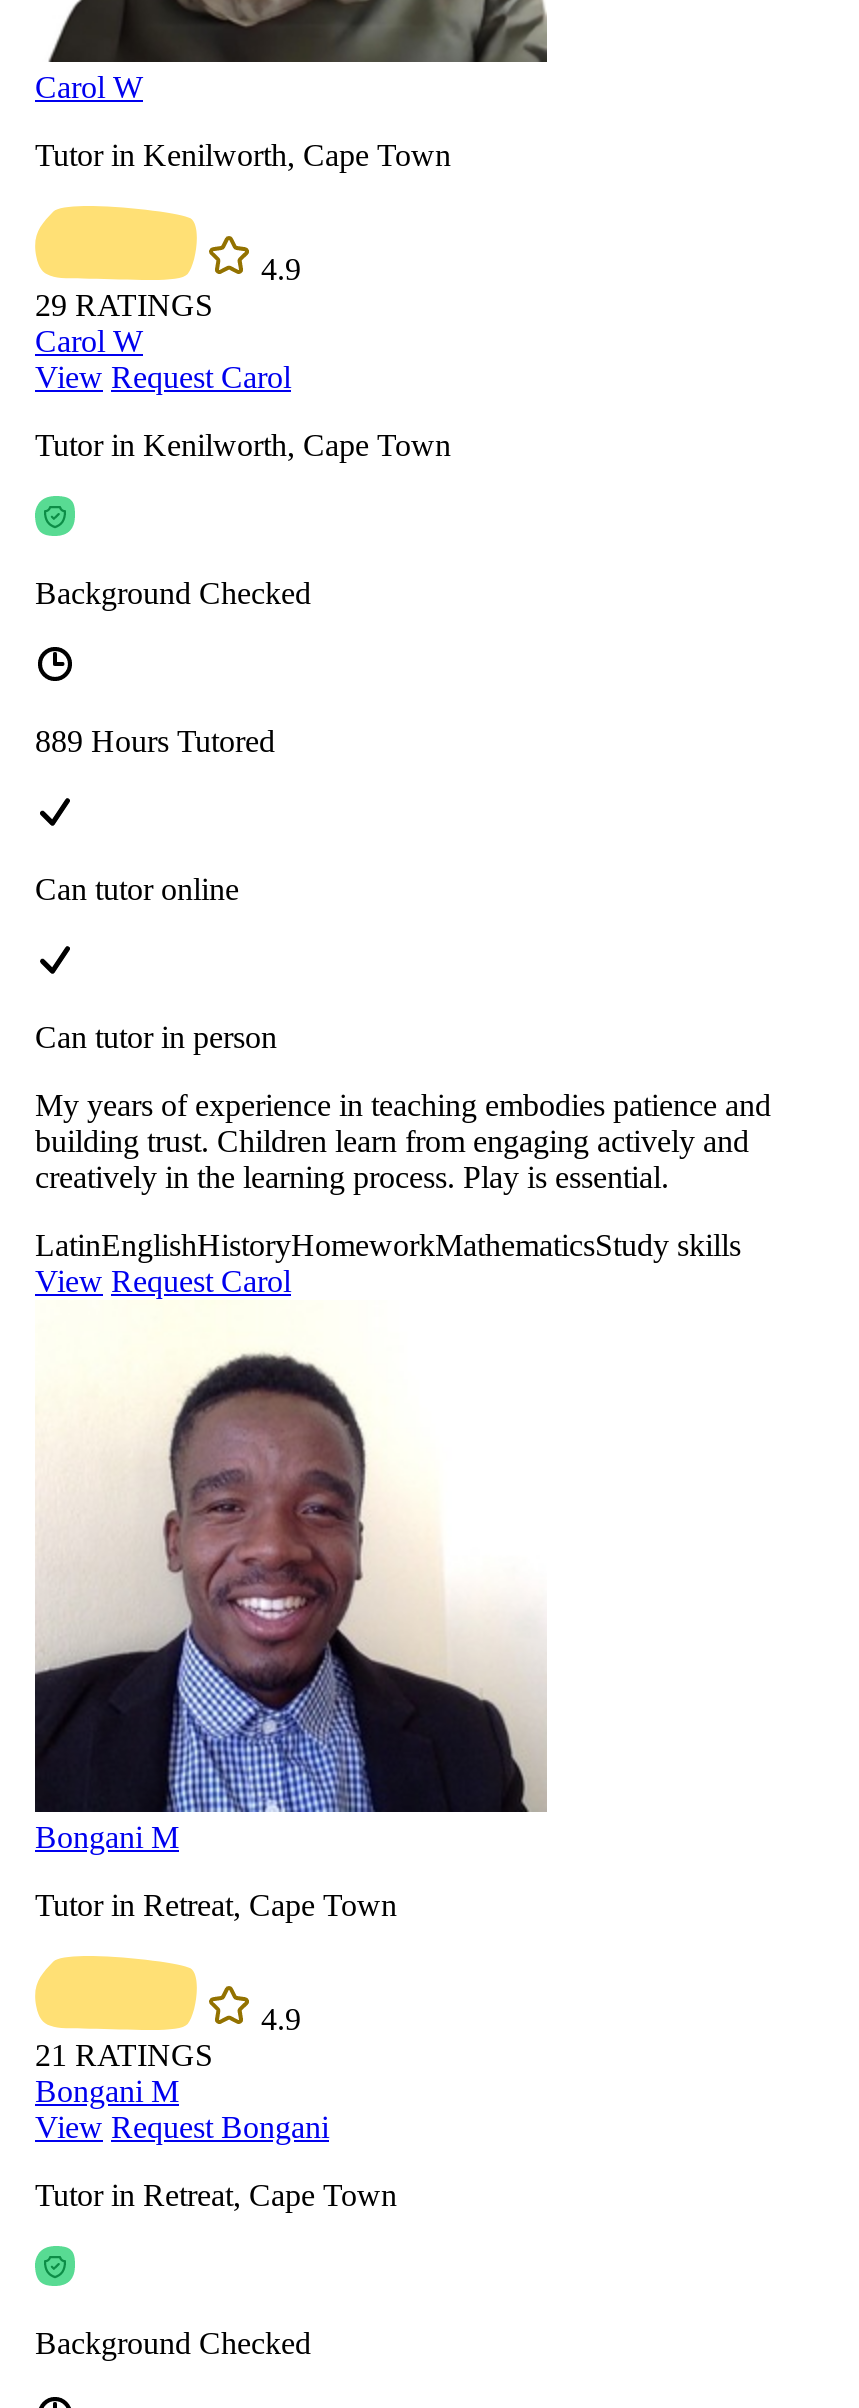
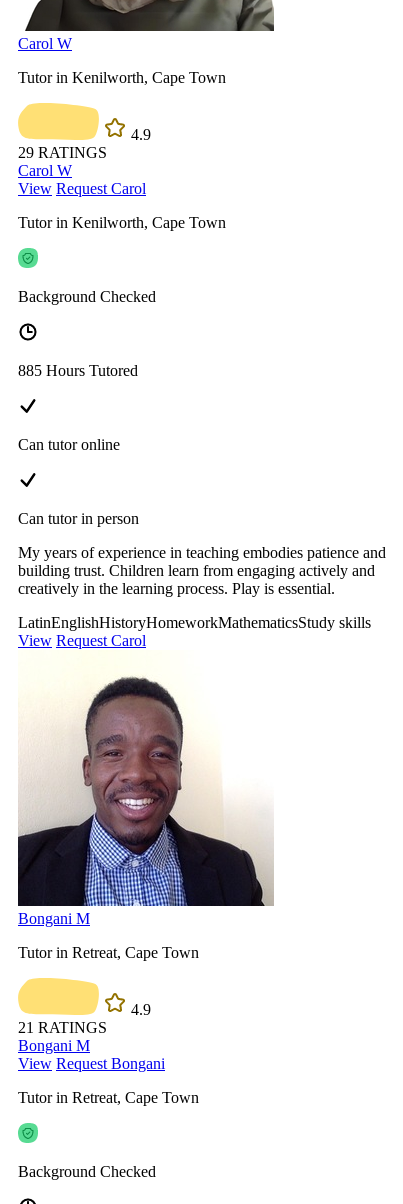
- 889 Hours Tutored
+ 885 Hours Tutored
